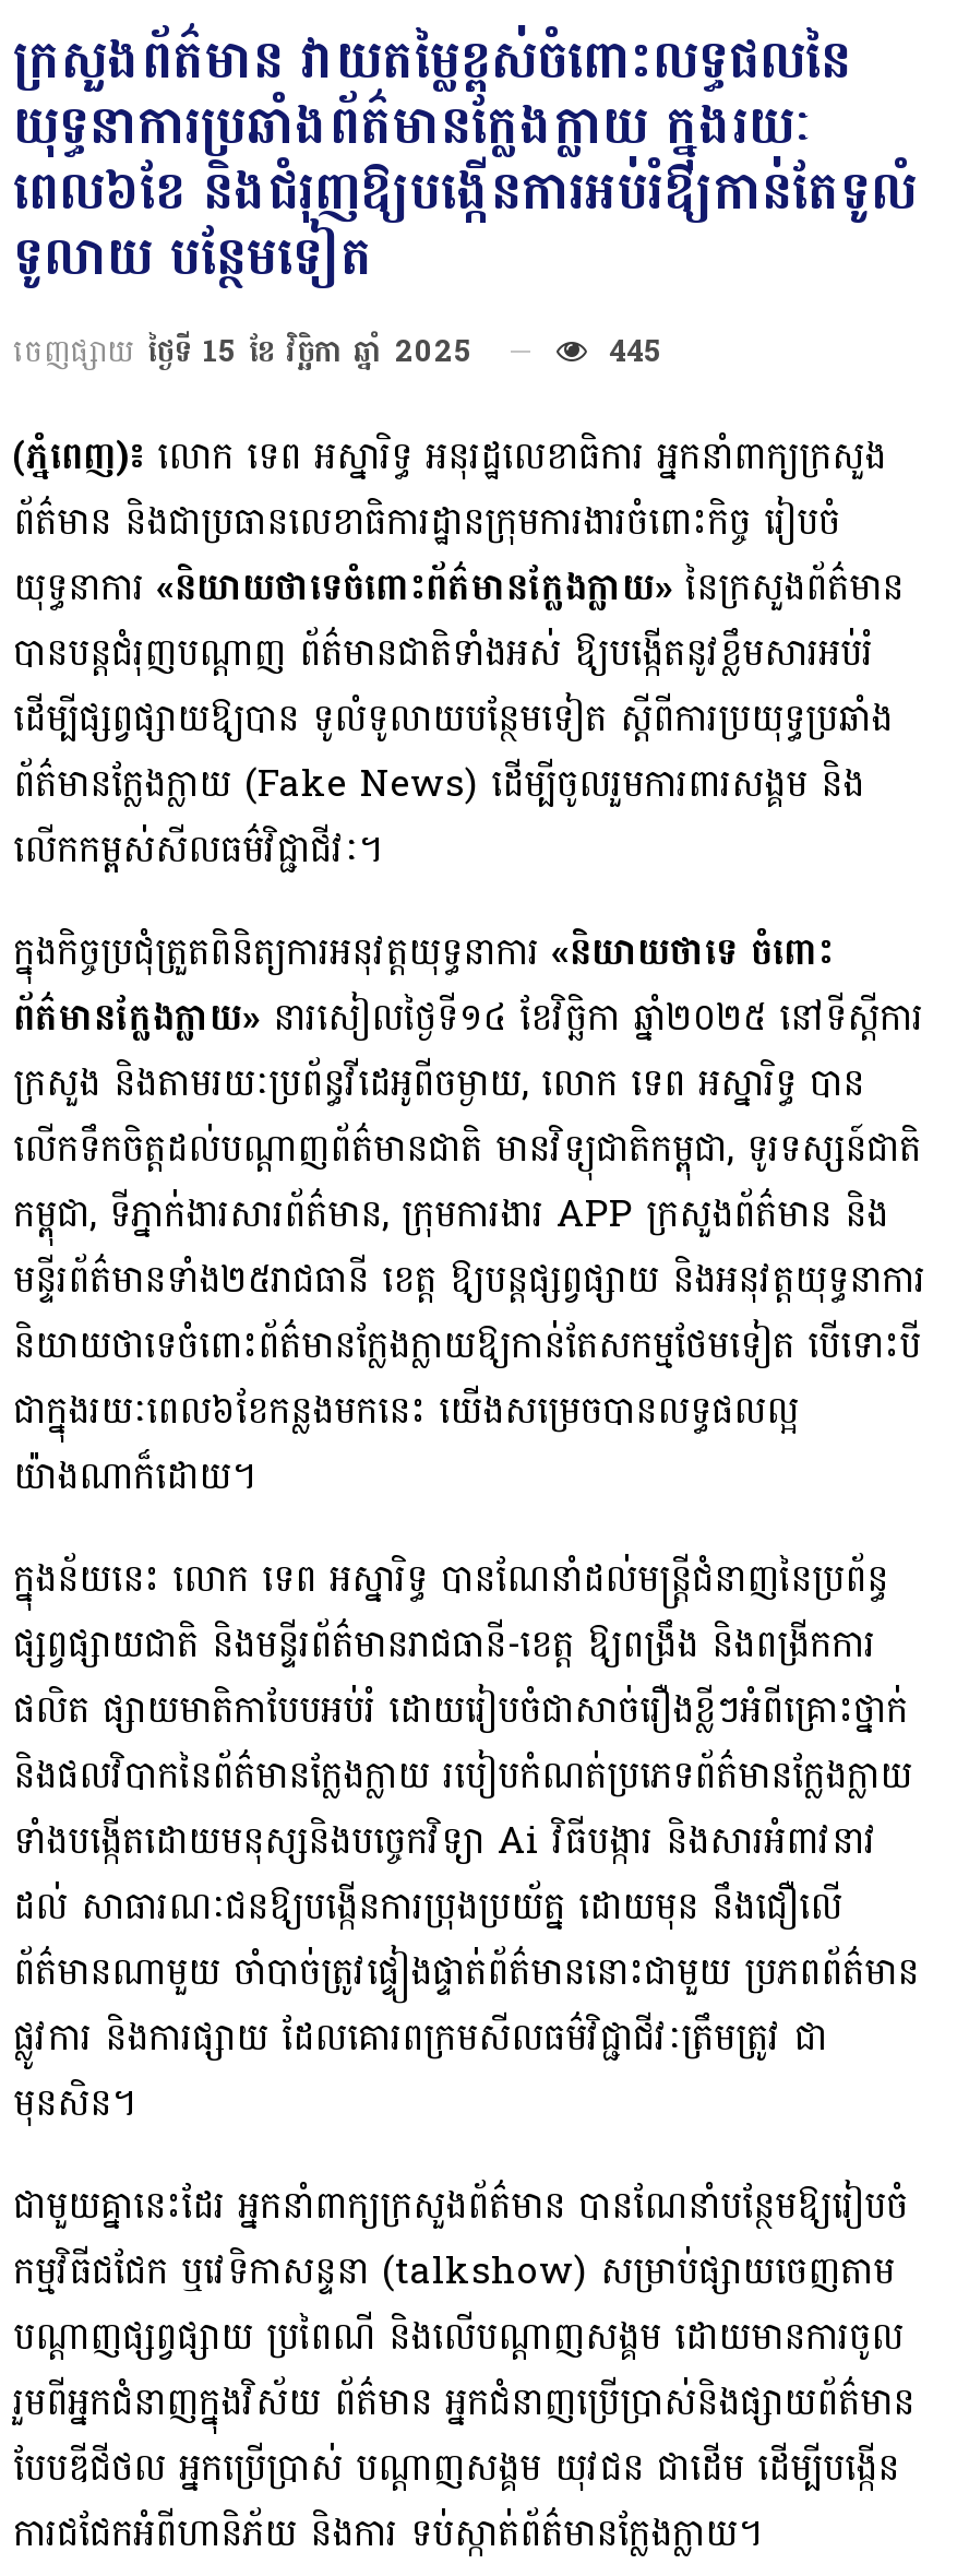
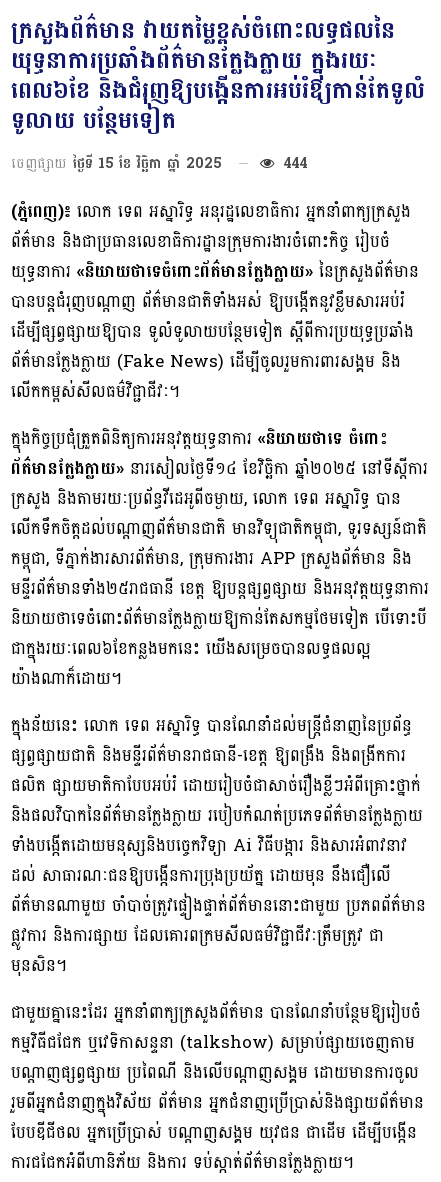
- 445
+ 444
